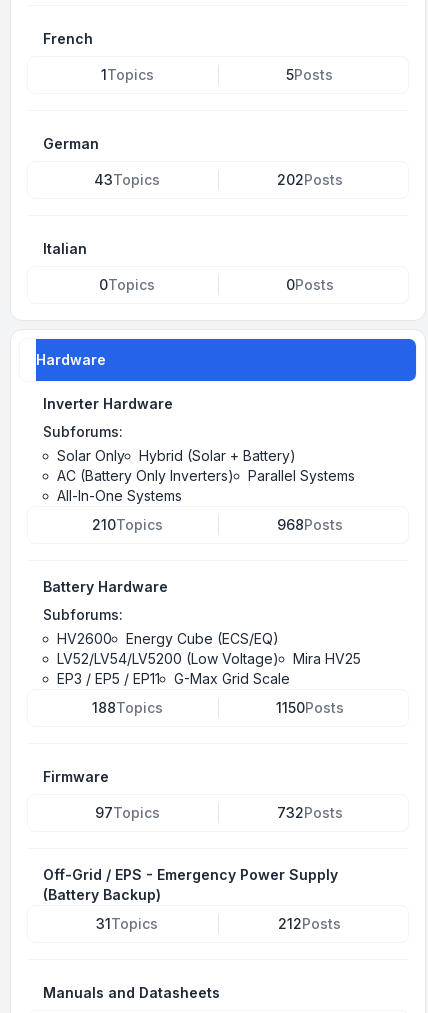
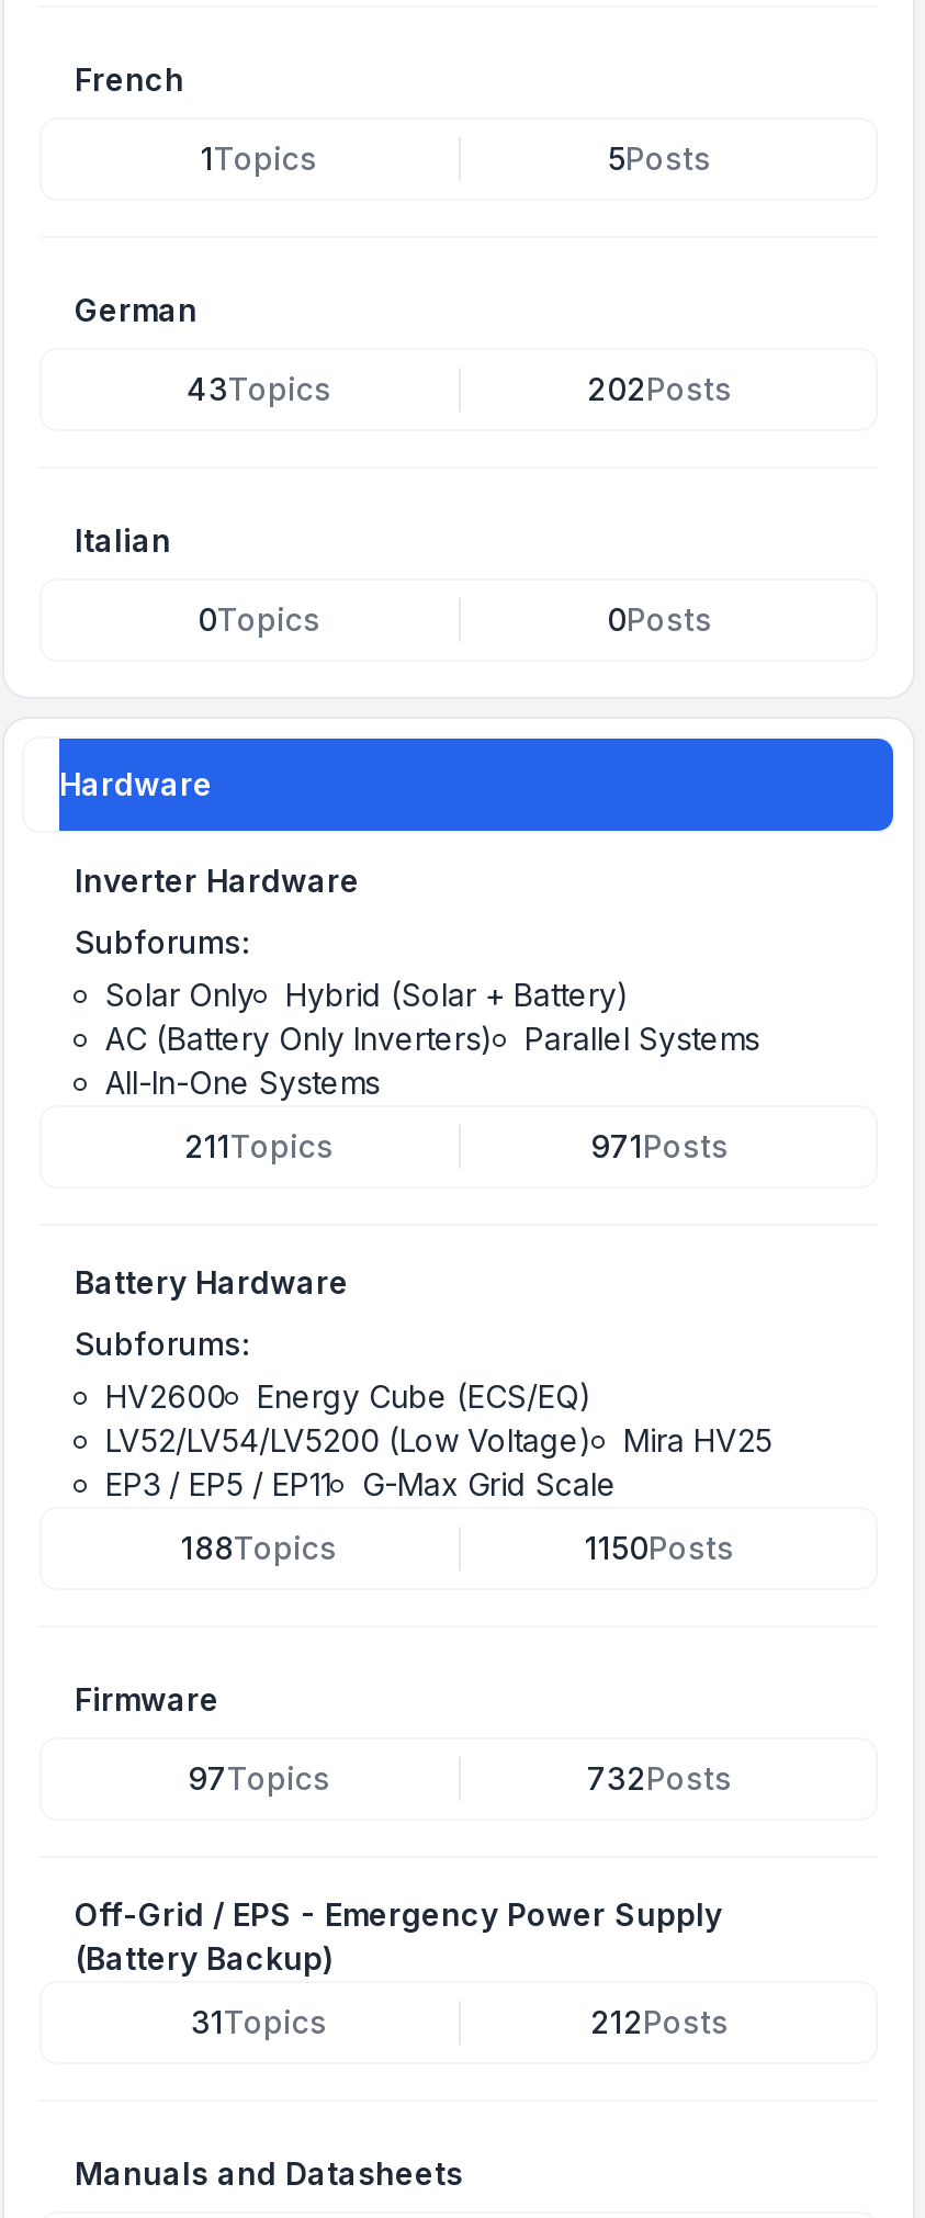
- 210Topics
+ 211Topics

- 968Posts
+ 971Posts
